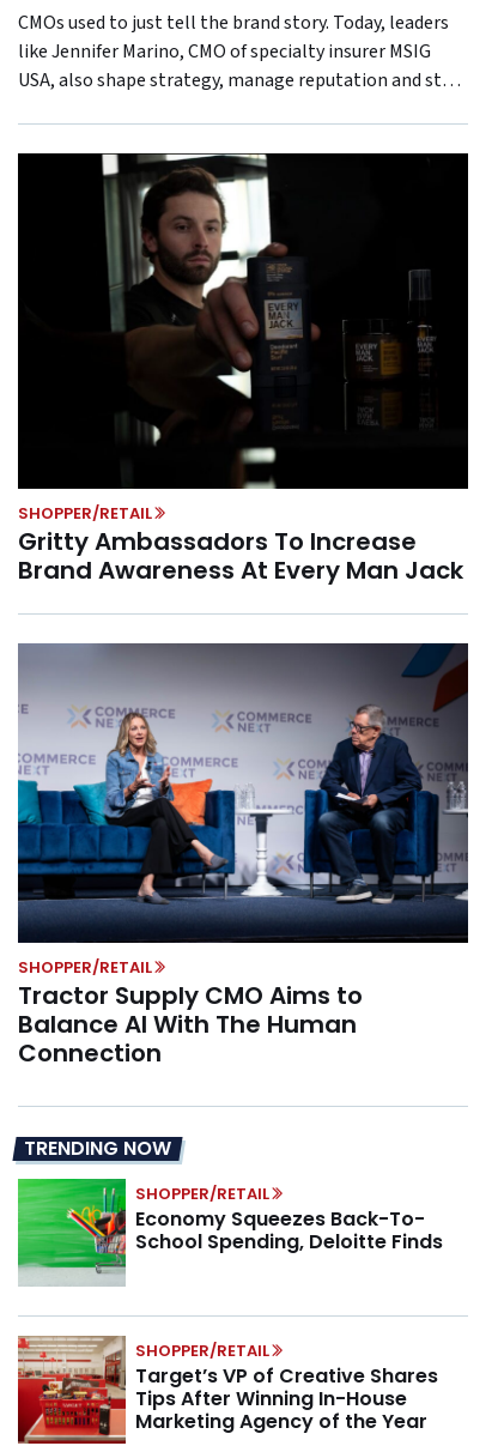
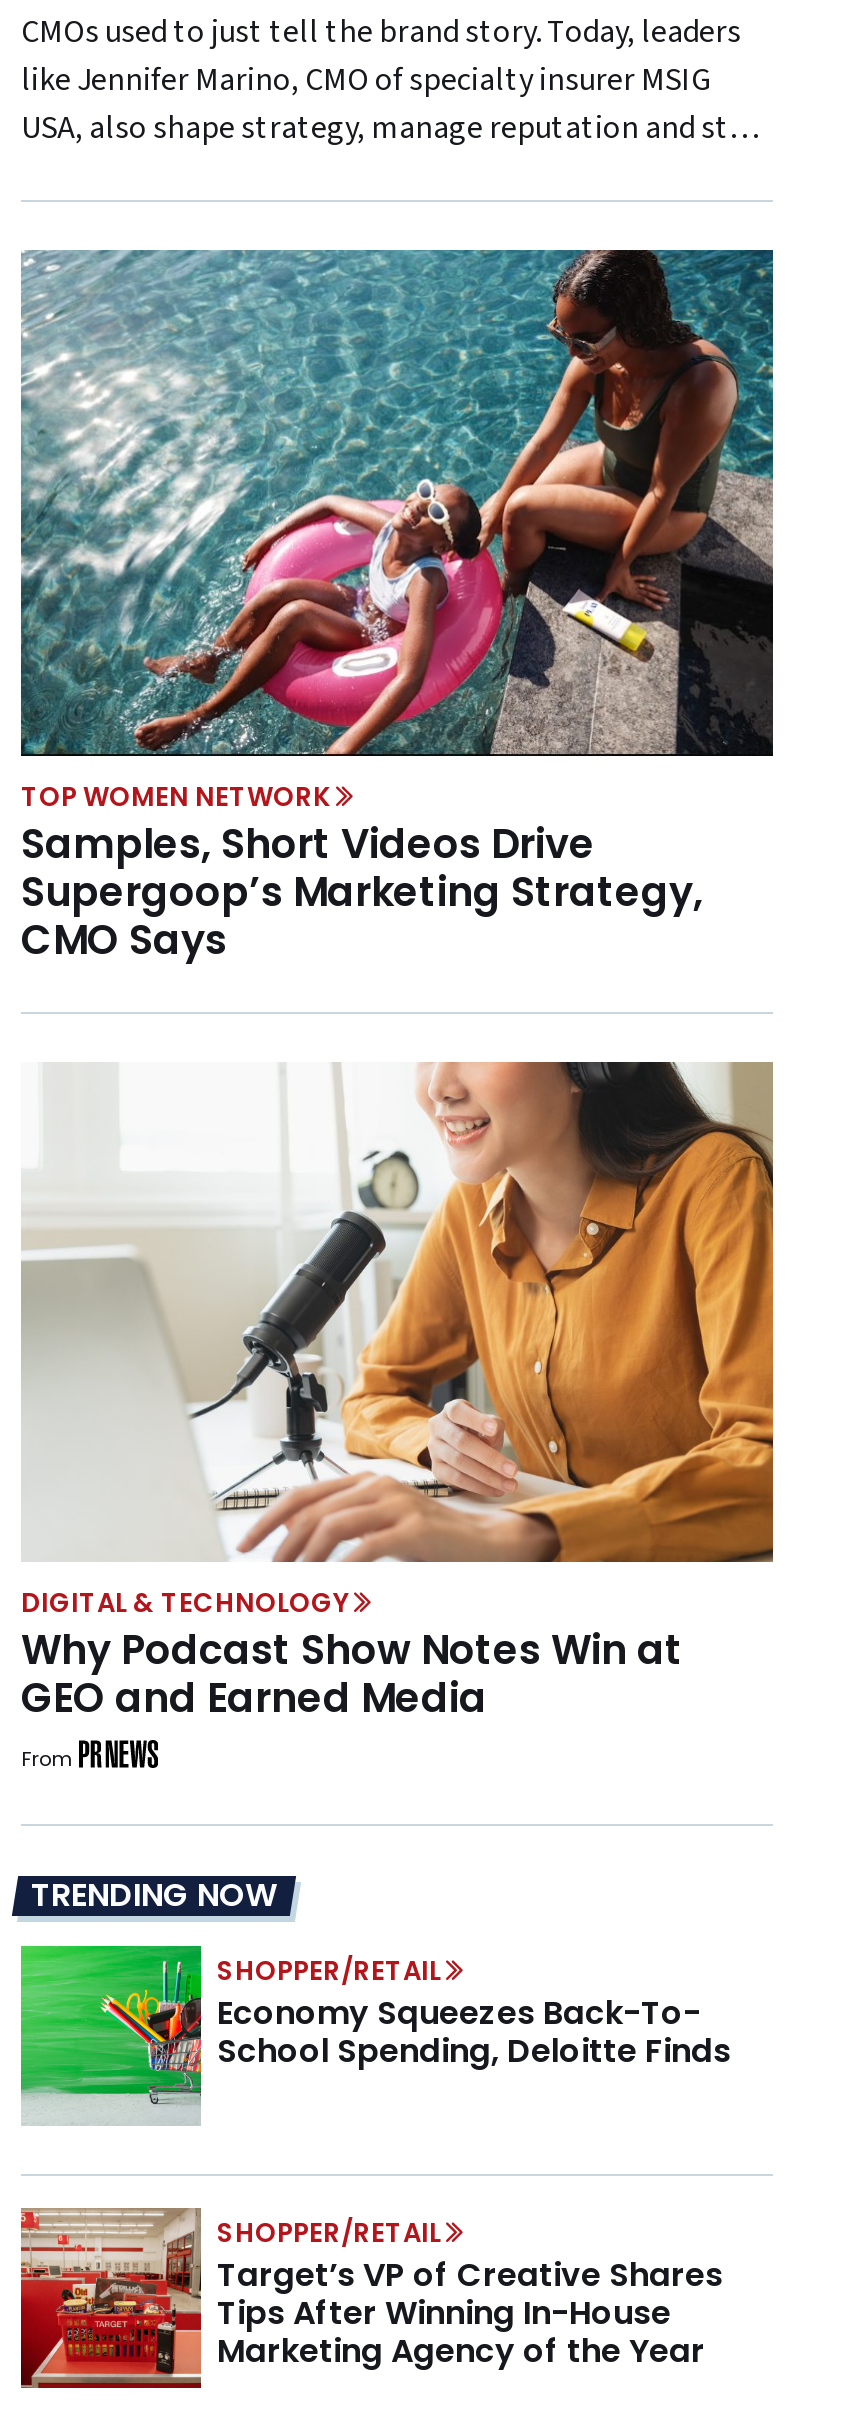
- [image]
- SHOPPER/RETAIL
- Gritty Ambassadors To Increase
- Brand Awareness At Every Man Jack
+ [image]
+ TOP WOMEN NETWORK
+ Samples, Short Videos Drive
+ Supergoop’s Marketing Strategy,
+ CMO Says

- [image]
- SHOPPER/RETAIL
- Tractor Supply CMO Aims to
- Balance AI With The Human
- Connection
+ [image]
+ DIGITAL & TECHNOLOGY
+ Why Podcast Show Notes Win at
+ GEO and Earned Media
+ From
